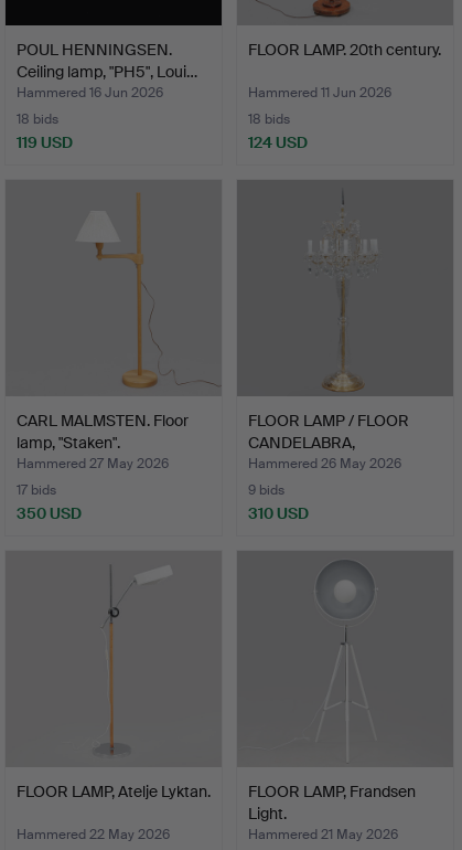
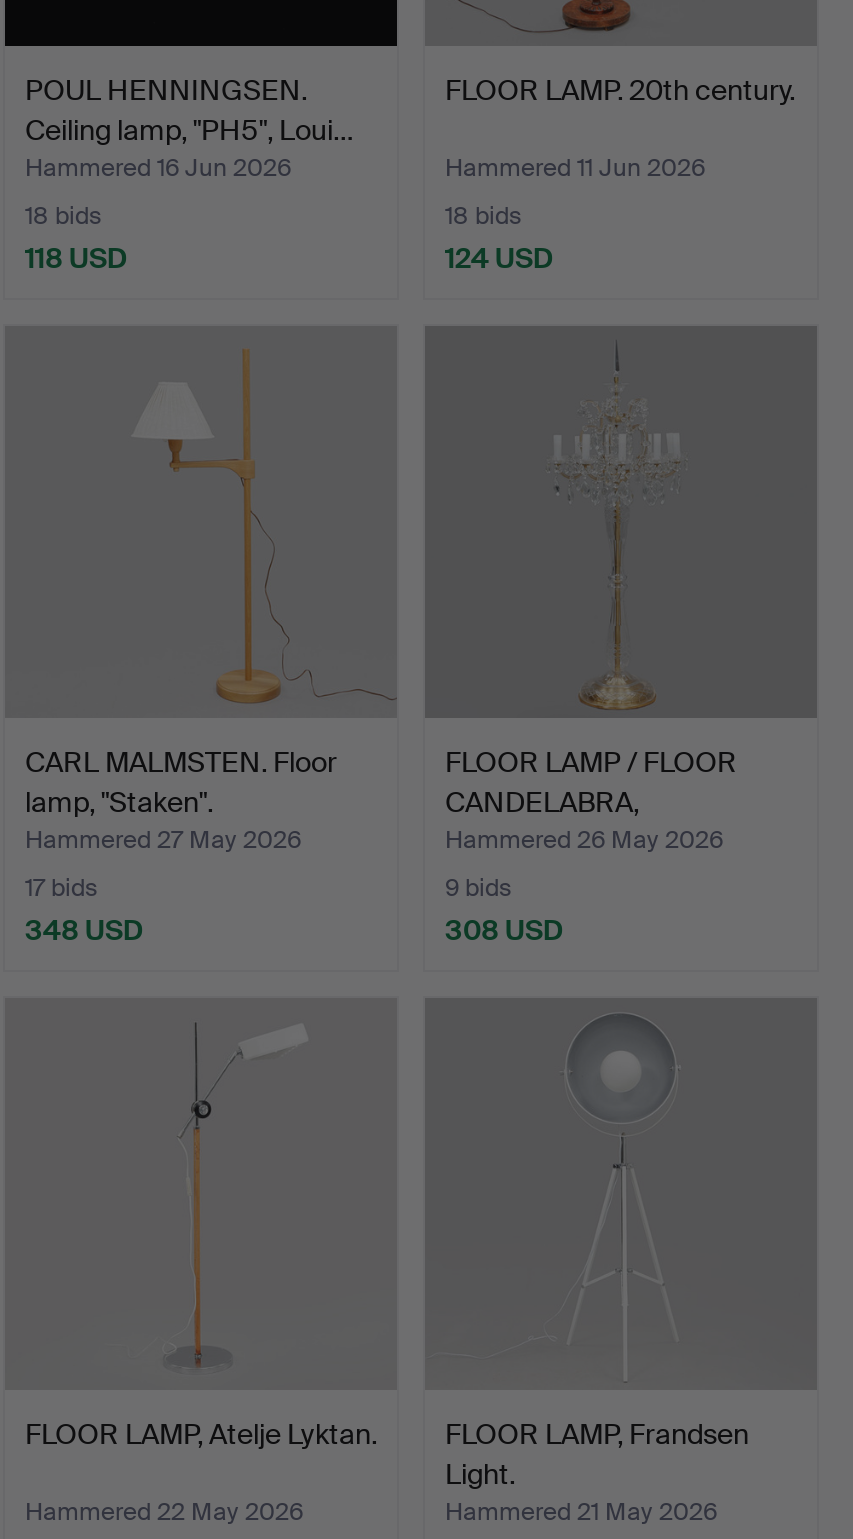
- 119 USD
+ 118 USD

- 350 USD
+ 348 USD

- 310 USD
+ 308 USD
